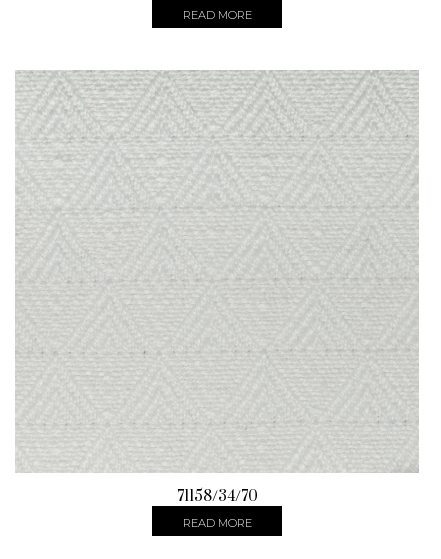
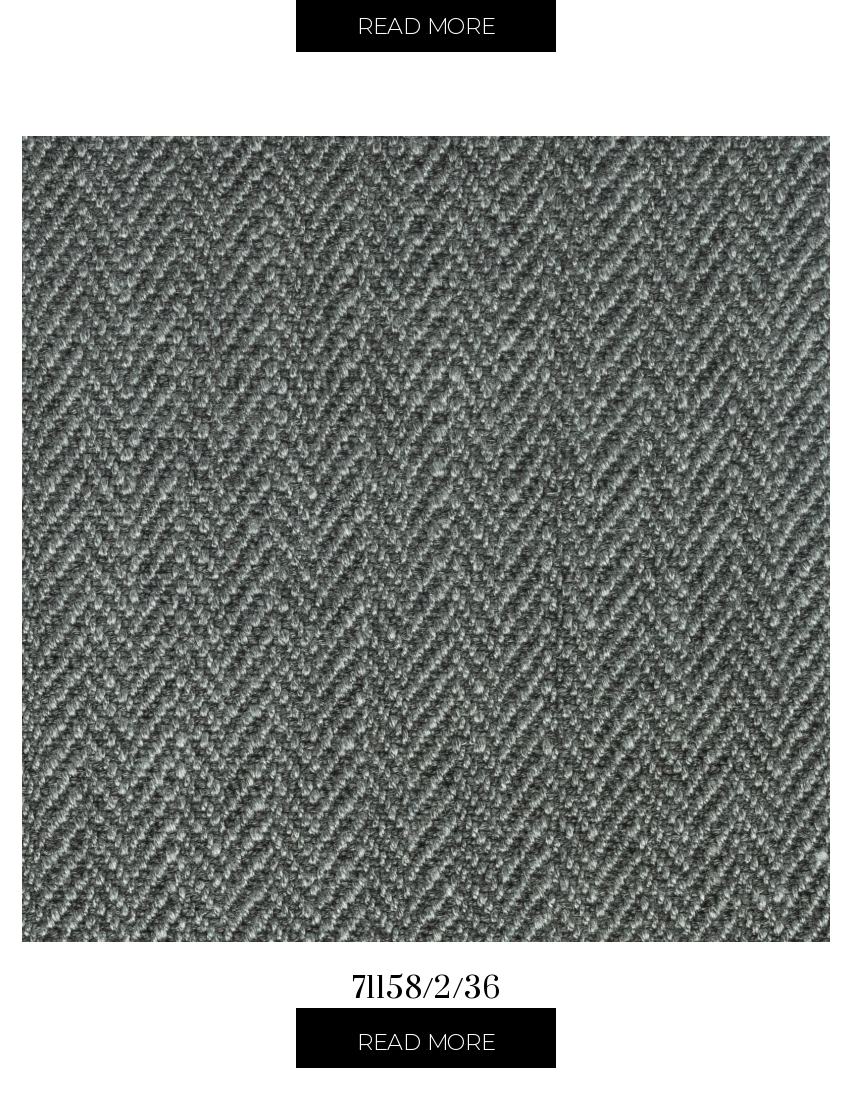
+ [image]

- 71158/34/70
+ 71158/2/36
